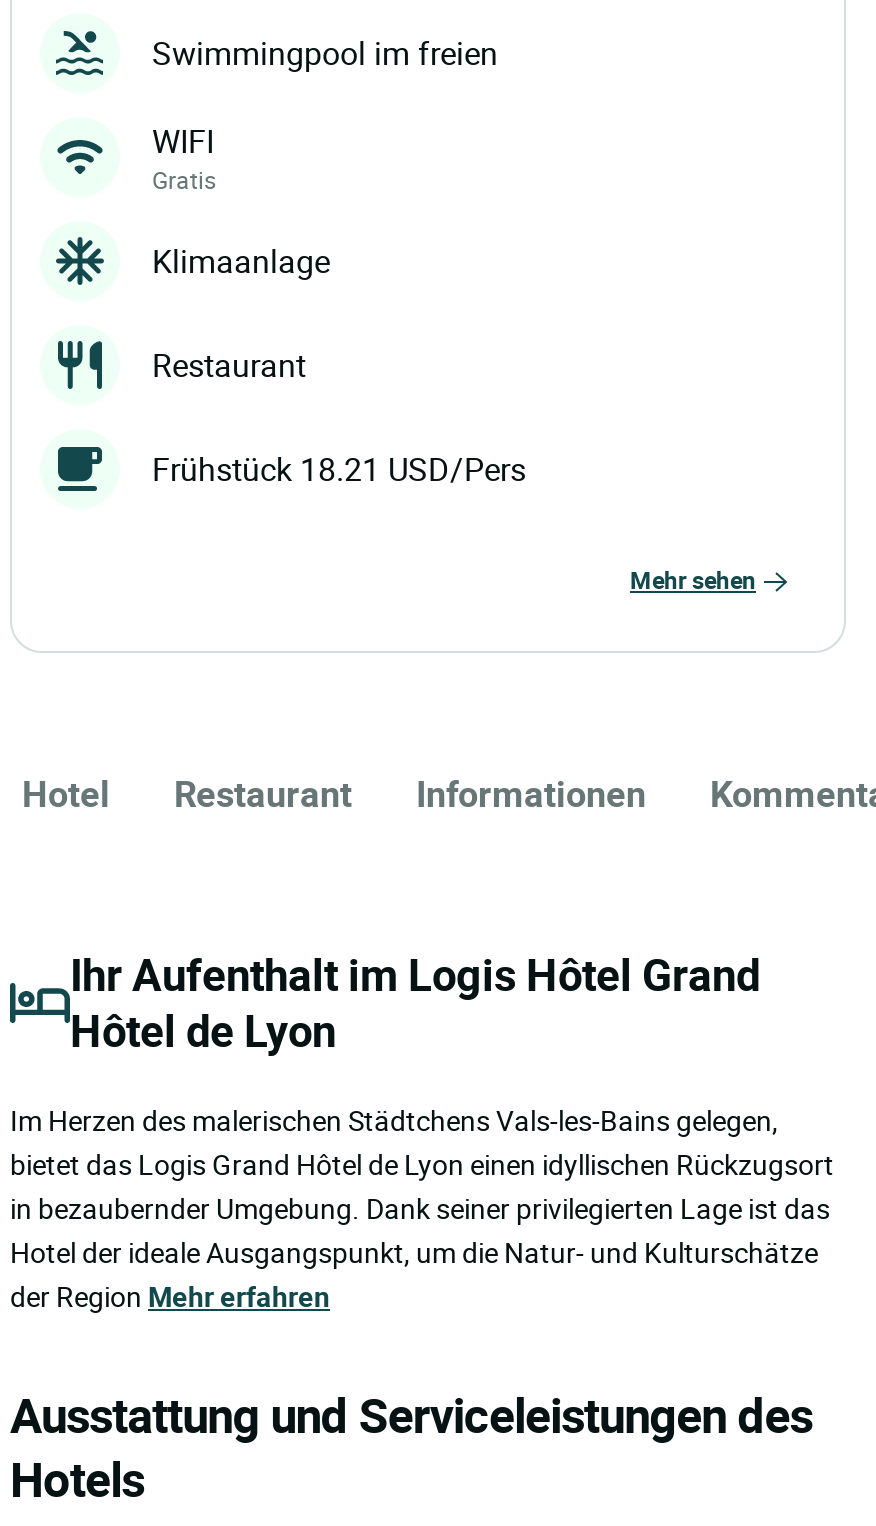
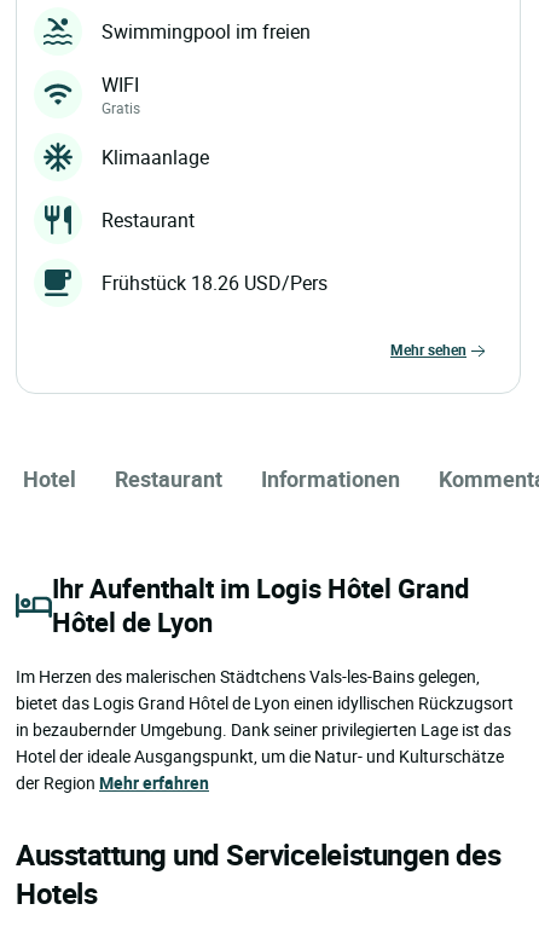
- Frühstück 18.21 USD/Pers
+ Frühstück 18.26 USD/Pers
